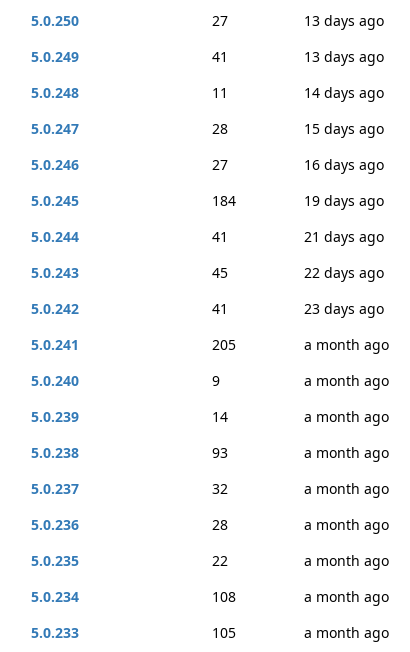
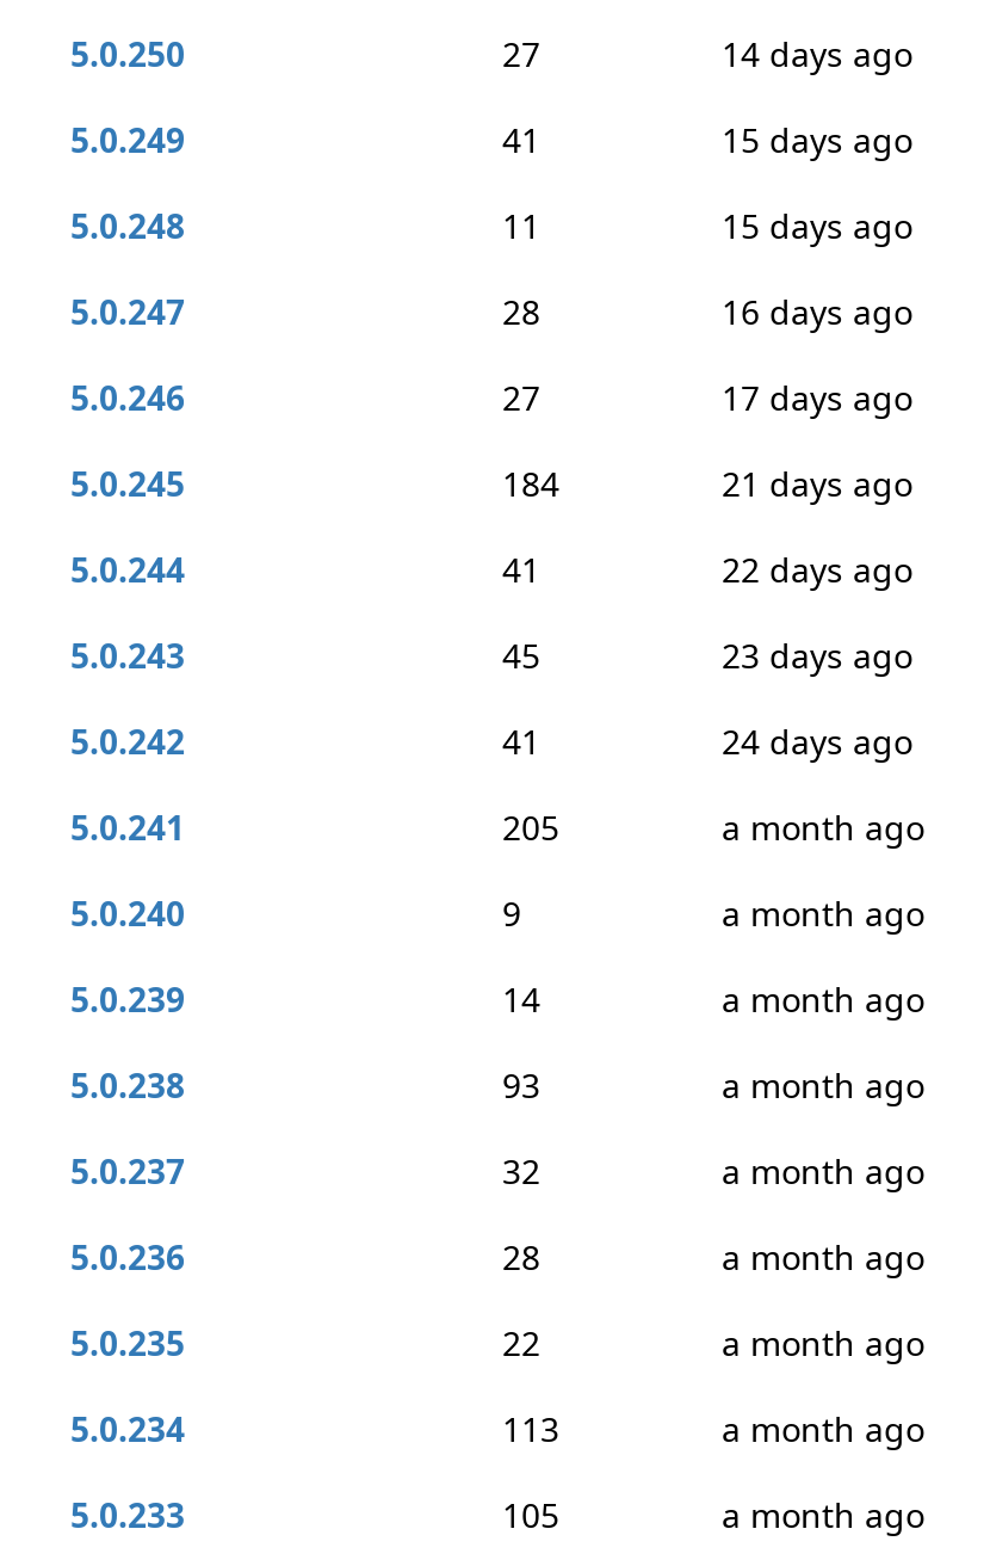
- 13 days ago
+ 14 days ago

- 13 days ago
+ 15 days ago

- 14 days ago
+ 15 days ago

- 15 days ago
+ 16 days ago

- 16 days ago
+ 17 days ago

- 19 days ago
+ 21 days ago

- 21 days ago
+ 22 days ago

- 22 days ago
+ 23 days ago

- 23 days ago
+ 24 days ago

- 108
+ 113
